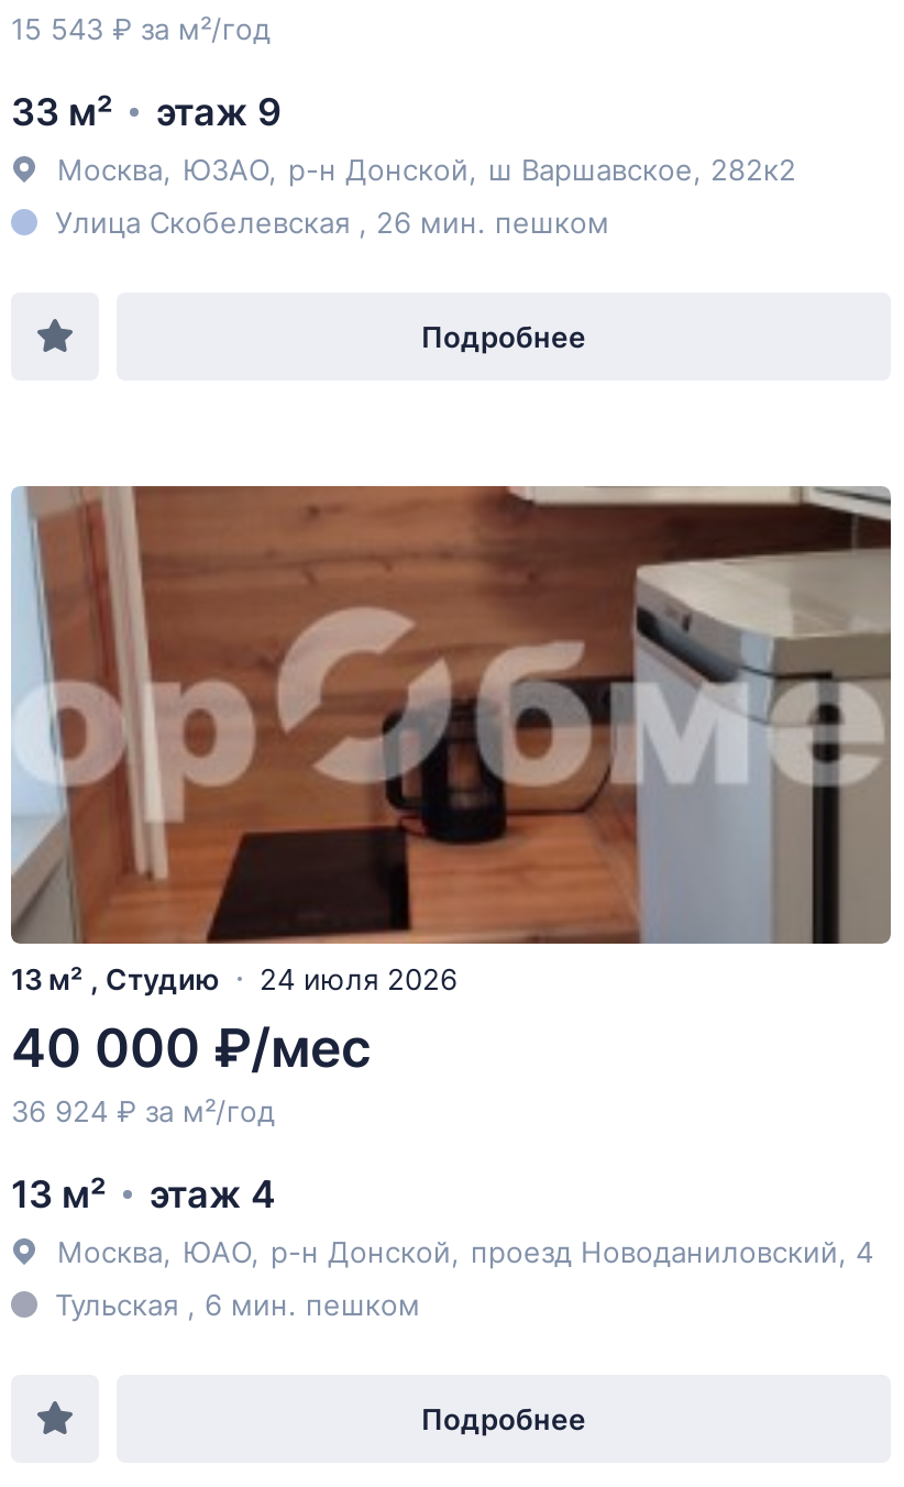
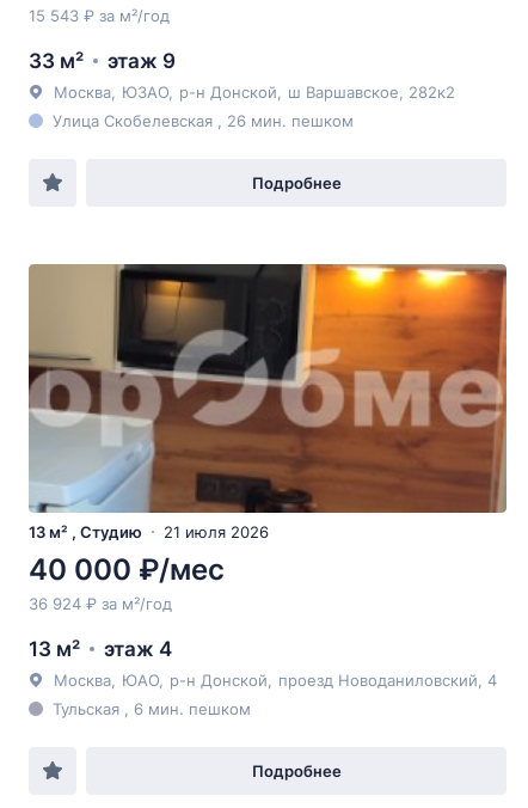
- [image]
- 13 м² , Студию 24 июля 2026
+ [image]
+ 13 м² , Студию 21 июля 2026
